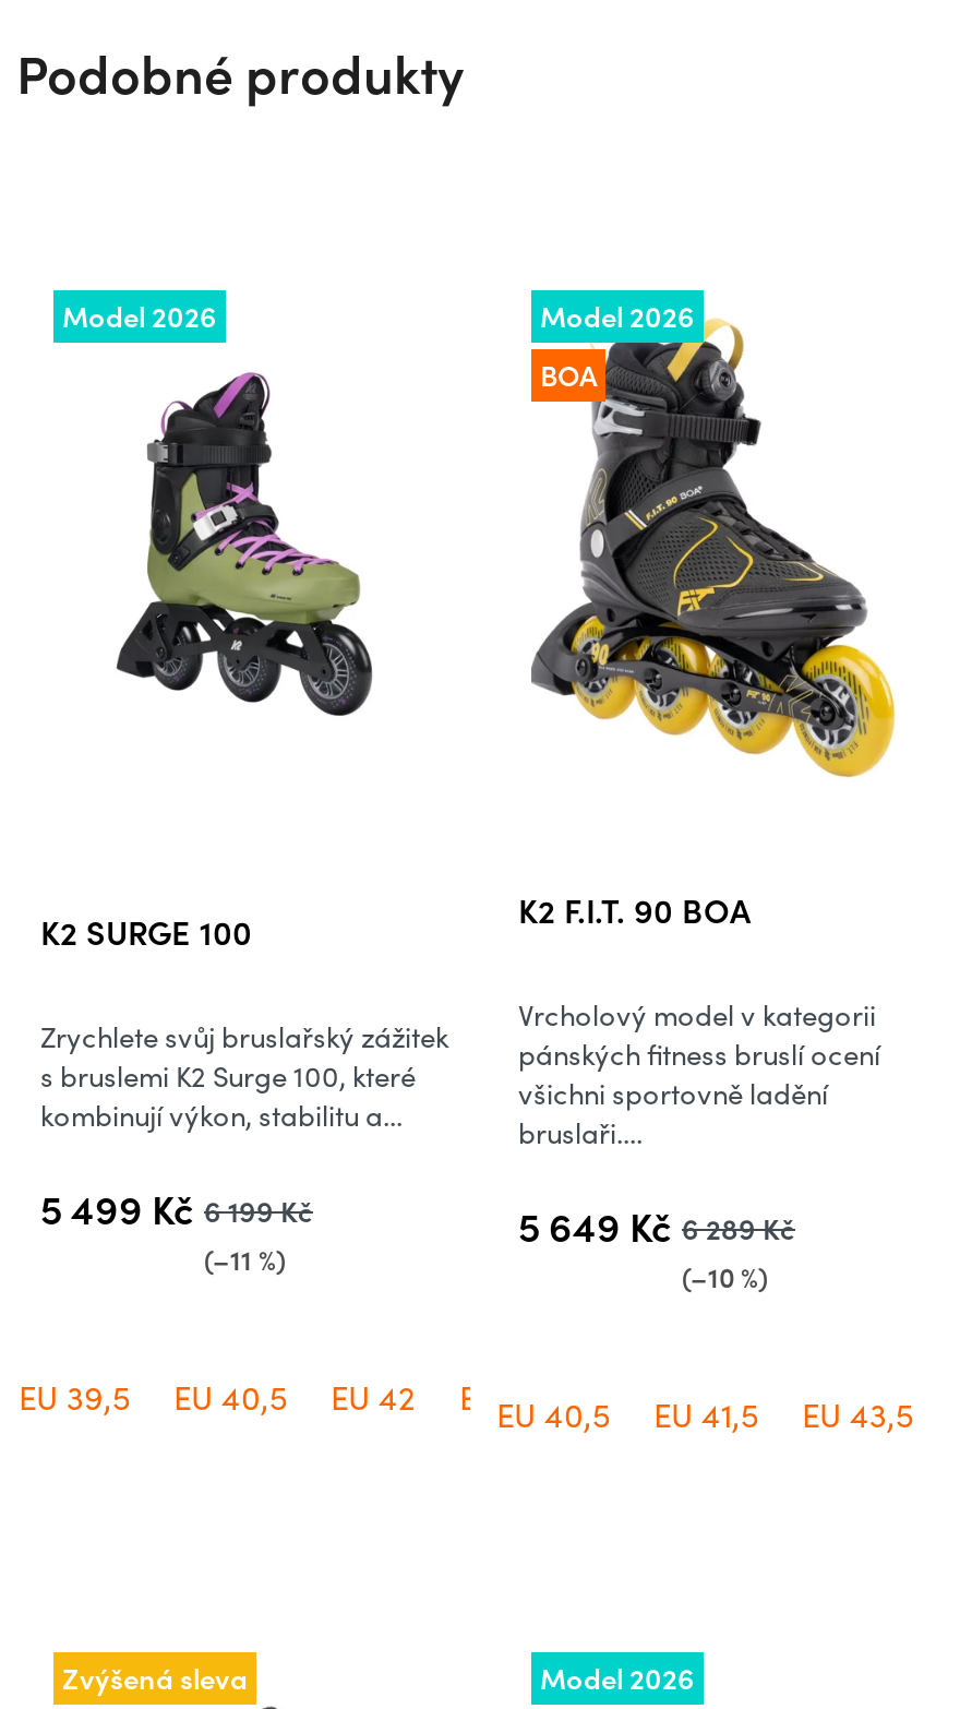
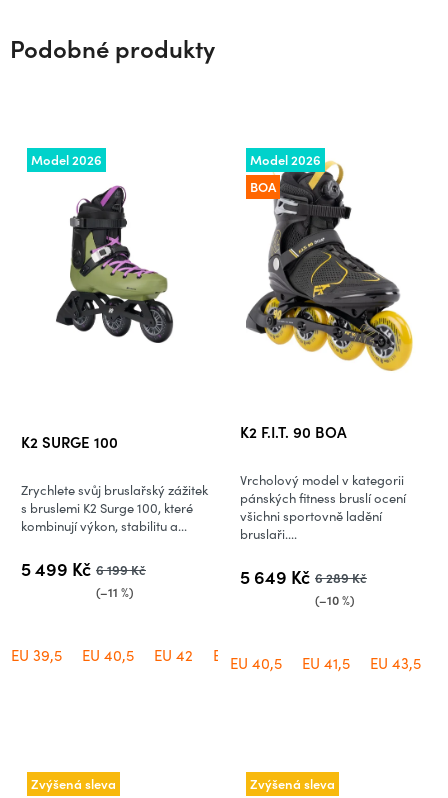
- Model 2026
+ Zvýšená sleva
